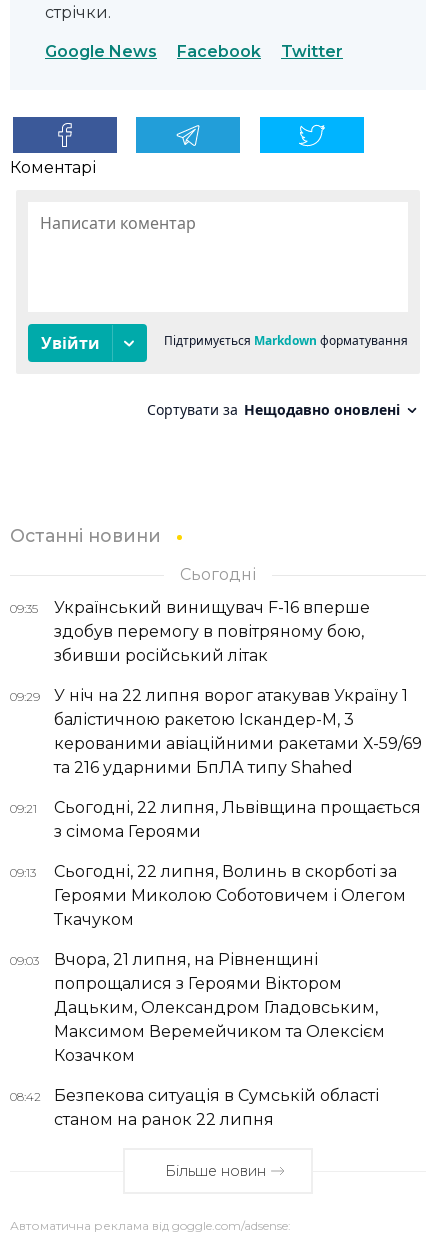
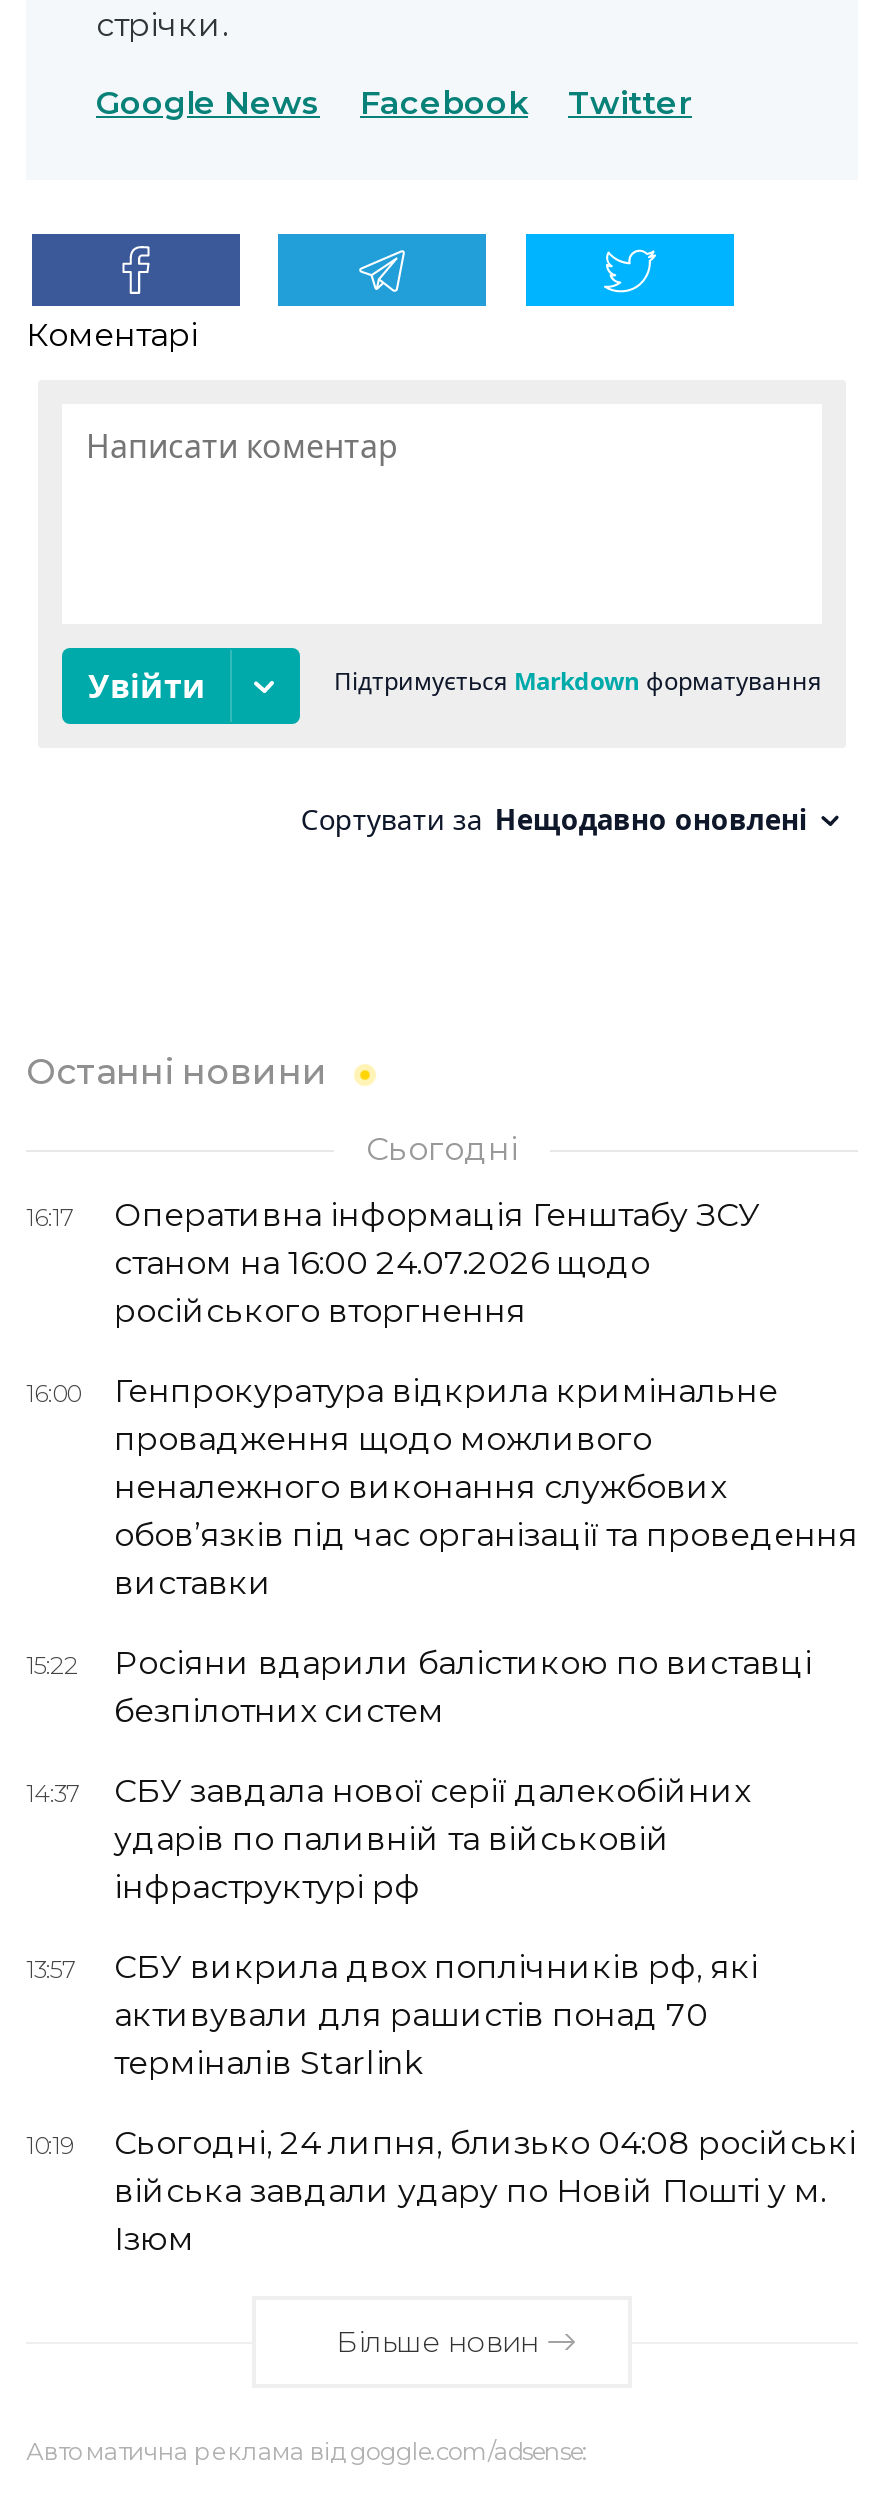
- 09:35
- Український винищувач F-16 вперше
- здобув перемогу в повітряному бою,
- збивши російський літак
+ 16:17
+ Оперативна інформація Генштабу ЗСУ
+ станом на 16:00 24.07.2026 щодо
+ російського вторгнення

- 09:29
- У ніч на 22 липня ворог атакував Україну 1
- балістичною ракетою Іскандер-М, 3
- керованими авіаційними ракетами Х-59/69
- та 216 ударними БпЛА типу Shahed
+ 16:00
+ Генпрокуратура відкрила кримінальне
+ провадження щодо можливого
+ неналежного виконання службових
+ обов’язків під час організації та проведення
+ виставки

- 09:21
- Сьогодні, 22 липня, Львівщина прощається
- з сімома Героями
+ 15:22
+ Росіяни вдарили балістикою по виставці
+ безпілотних систем

- 09:13
- Сьогодні, 22 липня, Волинь в скорботі за
- Героями Миколою Соботовичем і Олегом
- Ткачуком
+ 14:37
+ СБУ завдала нової серії далекобійних
+ ударів по паливній та військовій
+ інфраструктурі рф

- 09:03
- Вчора, 21 липня, на Рівненщині
- попрощалися з Героями Віктором
- Дацьким, Олександром Гладовським,
- Максимом Веремейчиком та Олексієм
- Козачком
+ 13:57
+ СБУ викрила двох поплічників рф, які
+ активували для рашистів понад 70
+ терміналів Starlink

- 08:42
- Безпекова ситуація в Сумській області
- станом на ранок 22 липня
+ 10:19
+ Сьогодні, 24 липня, близько 04:08 російські
+ війська завдали удару по Новій Пошті у м.
+ Ізюм
